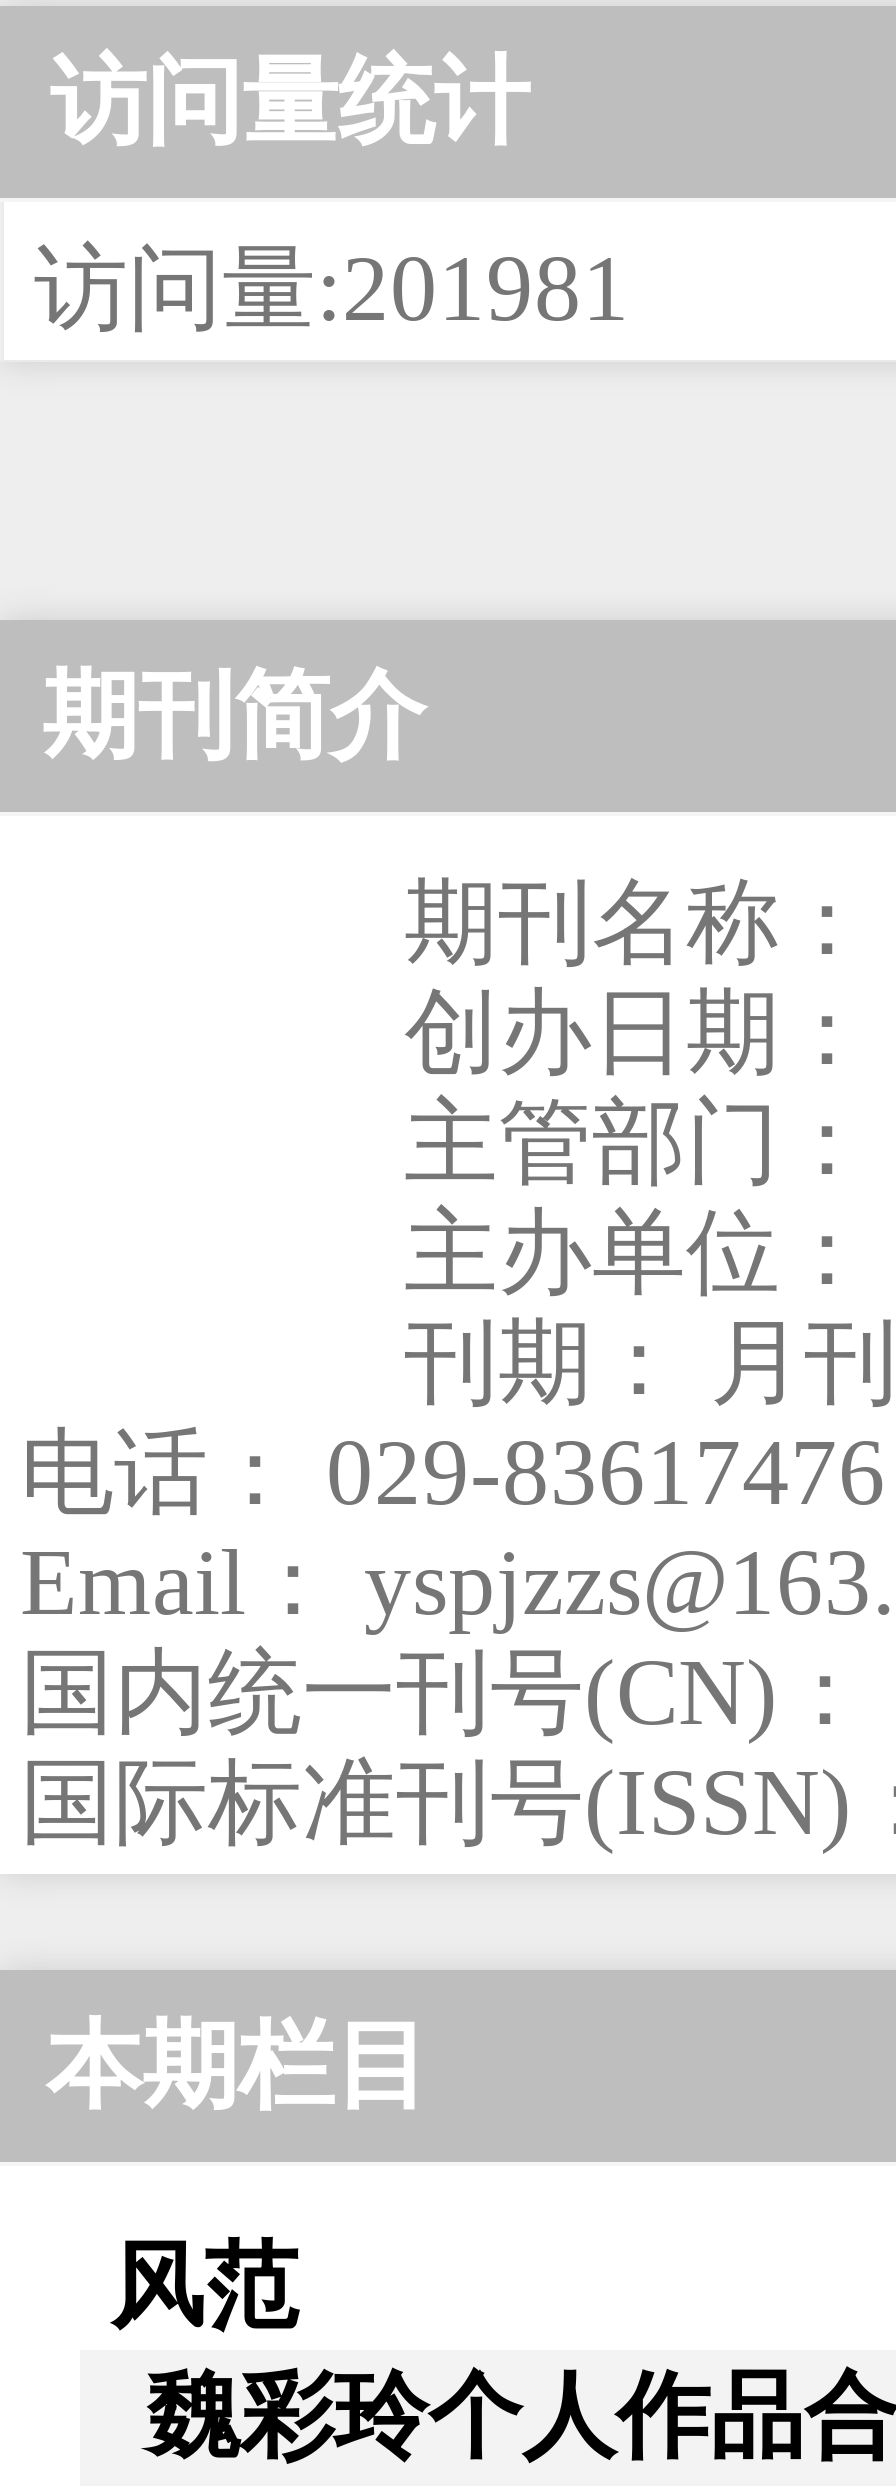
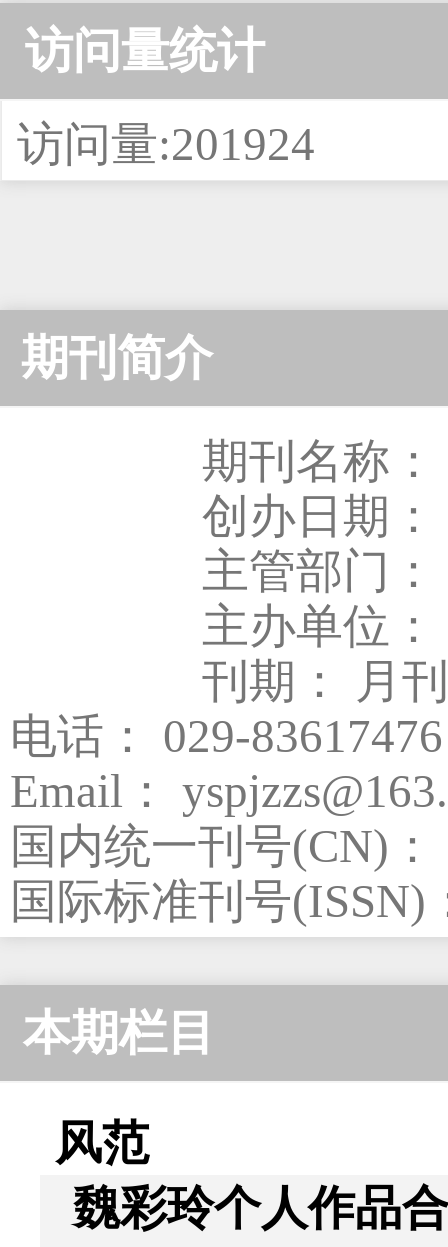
- 访问量:201981
+ 访问量:201924
